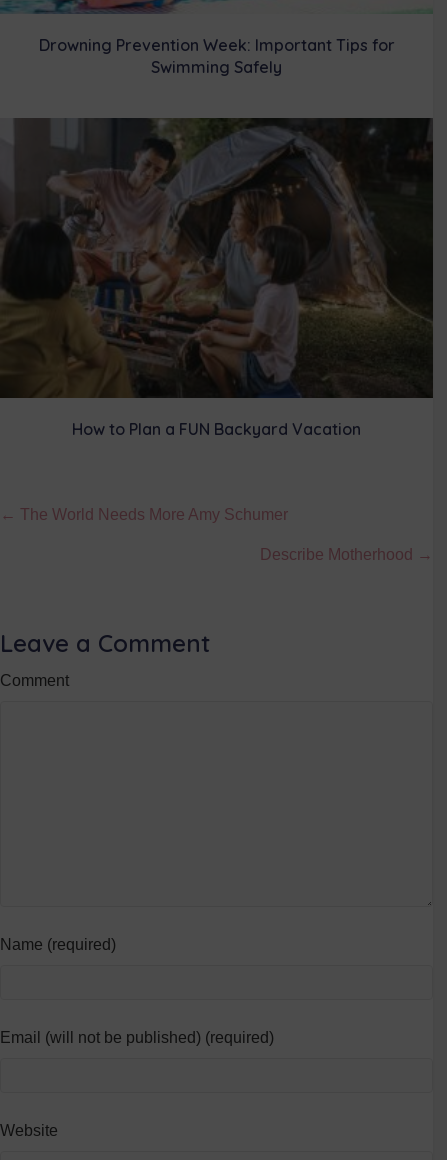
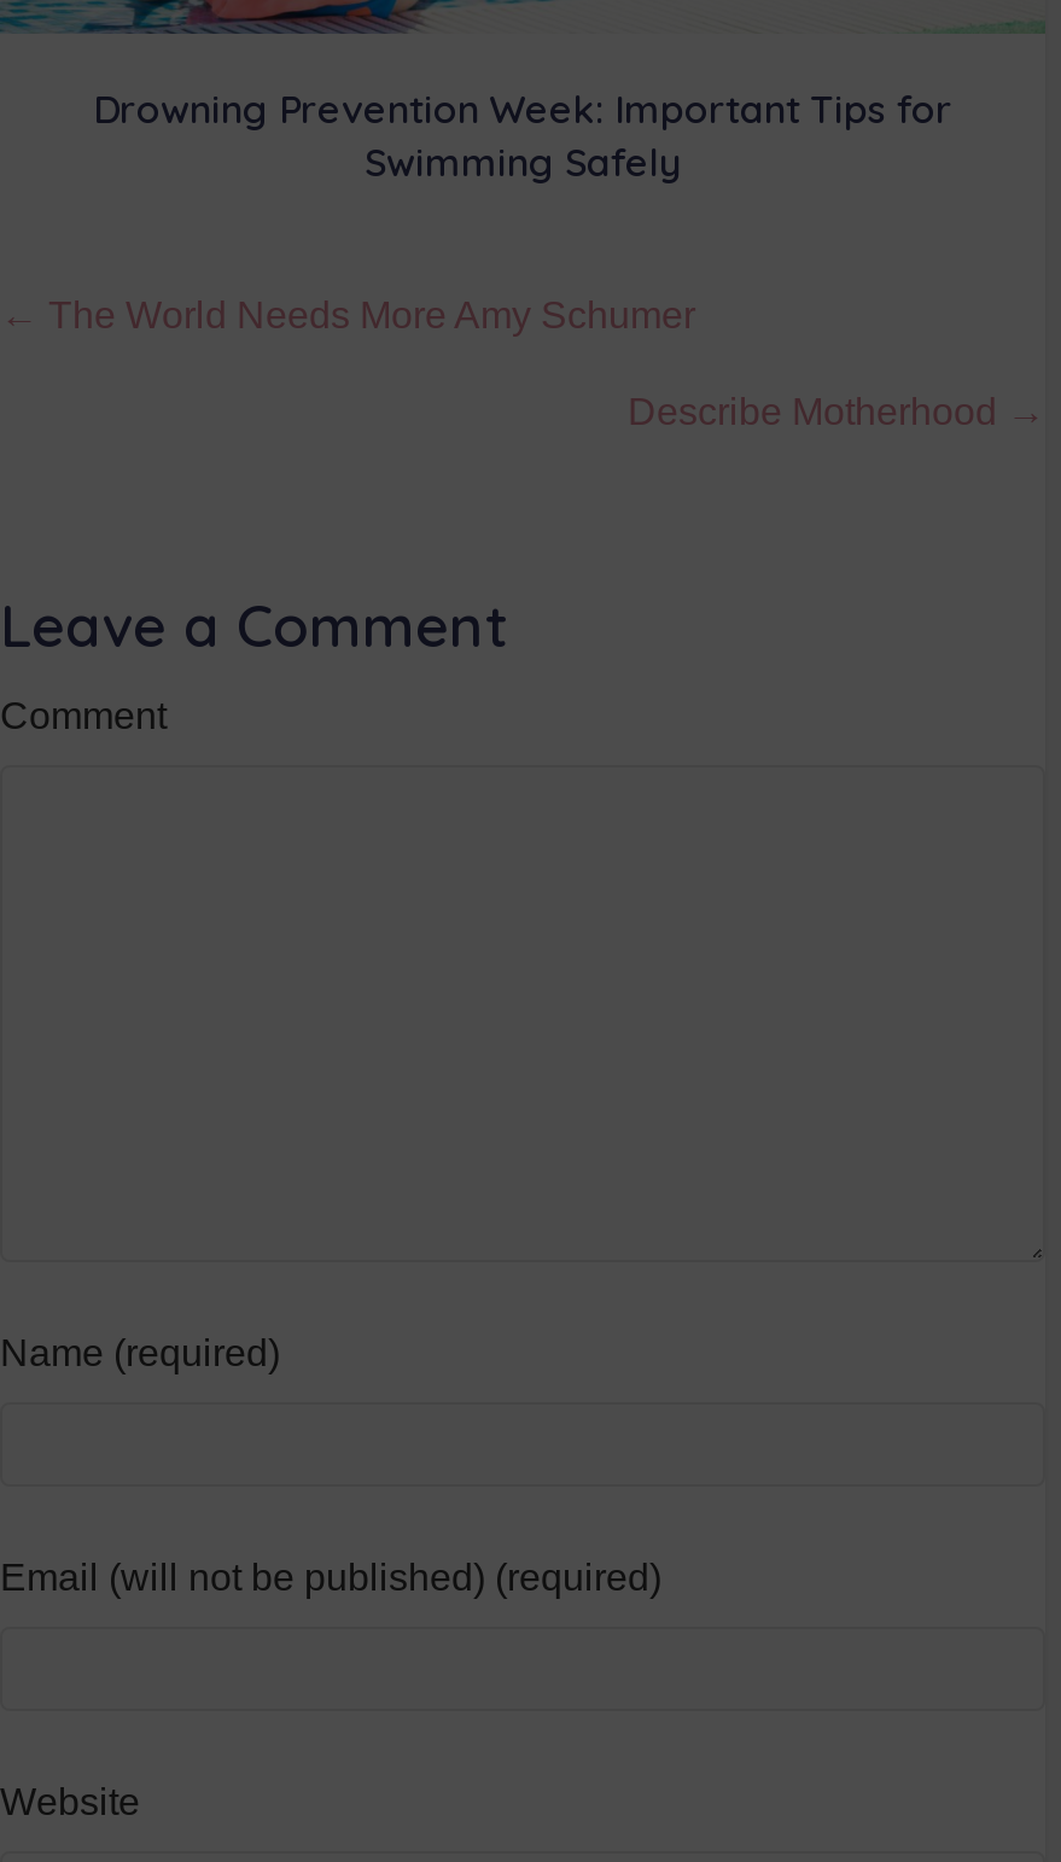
- [image]
- How to Plan a FUN Backyard Vacation
